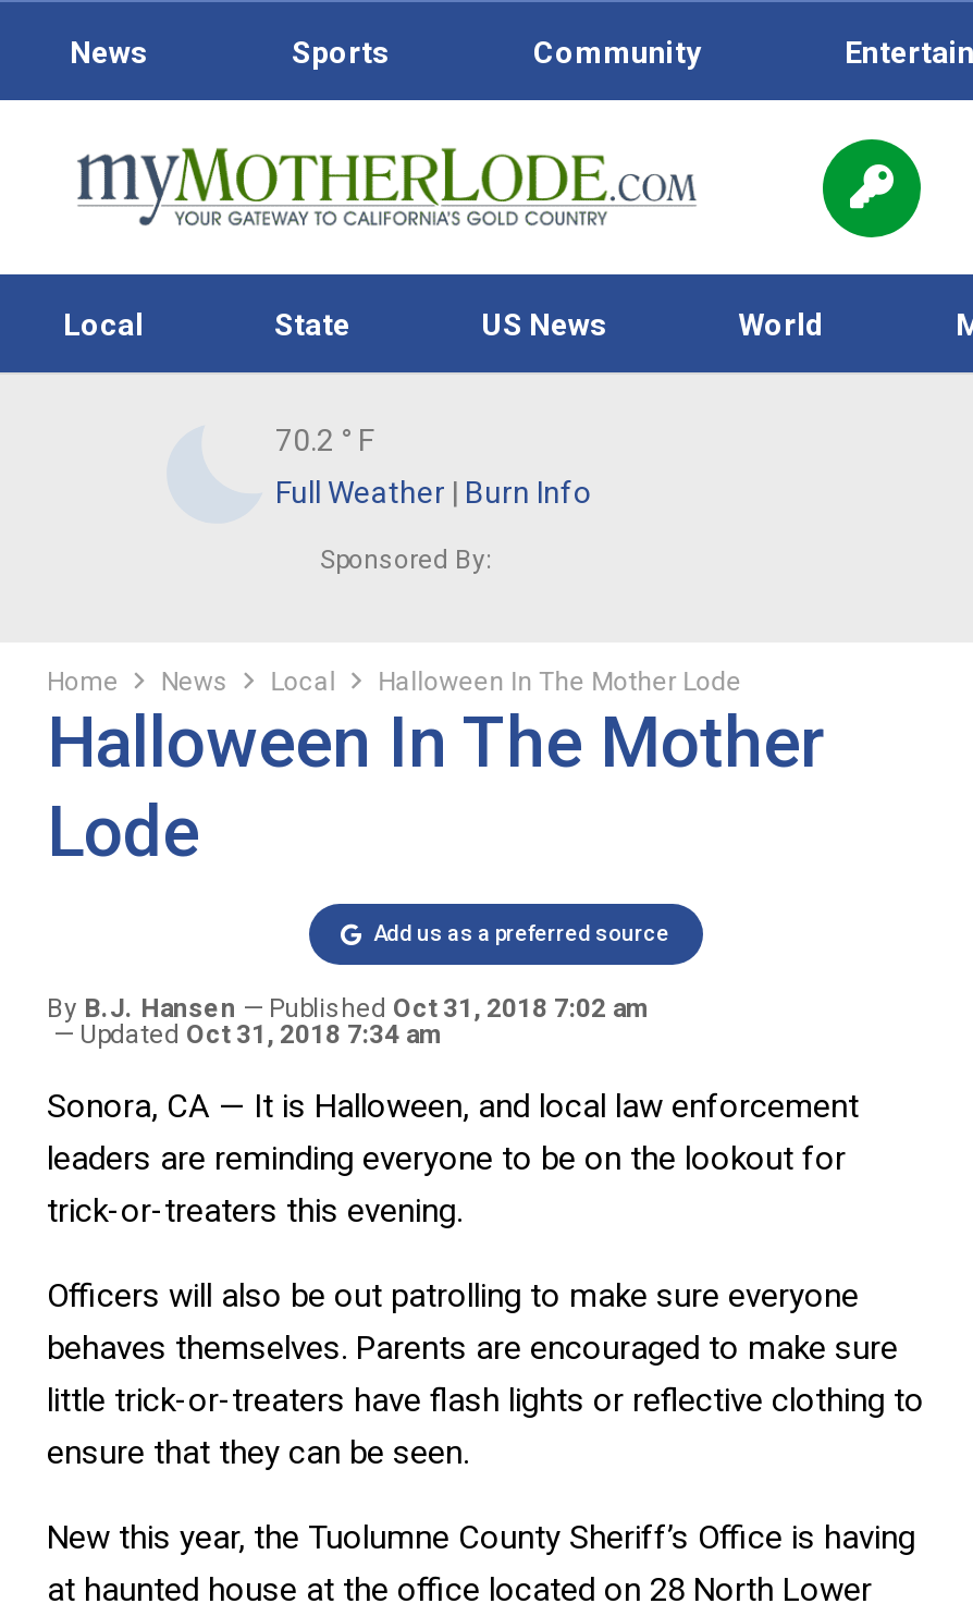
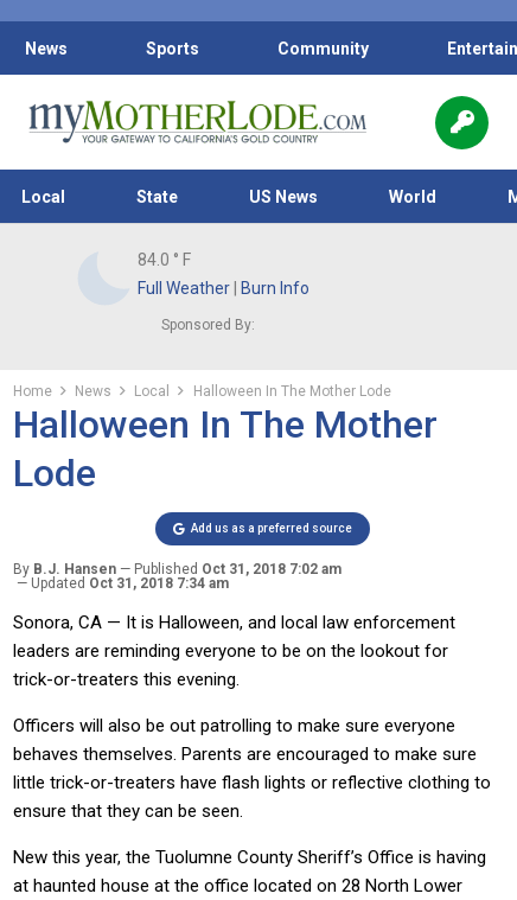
- 70.2 ° F
+ 84.0 ° F
